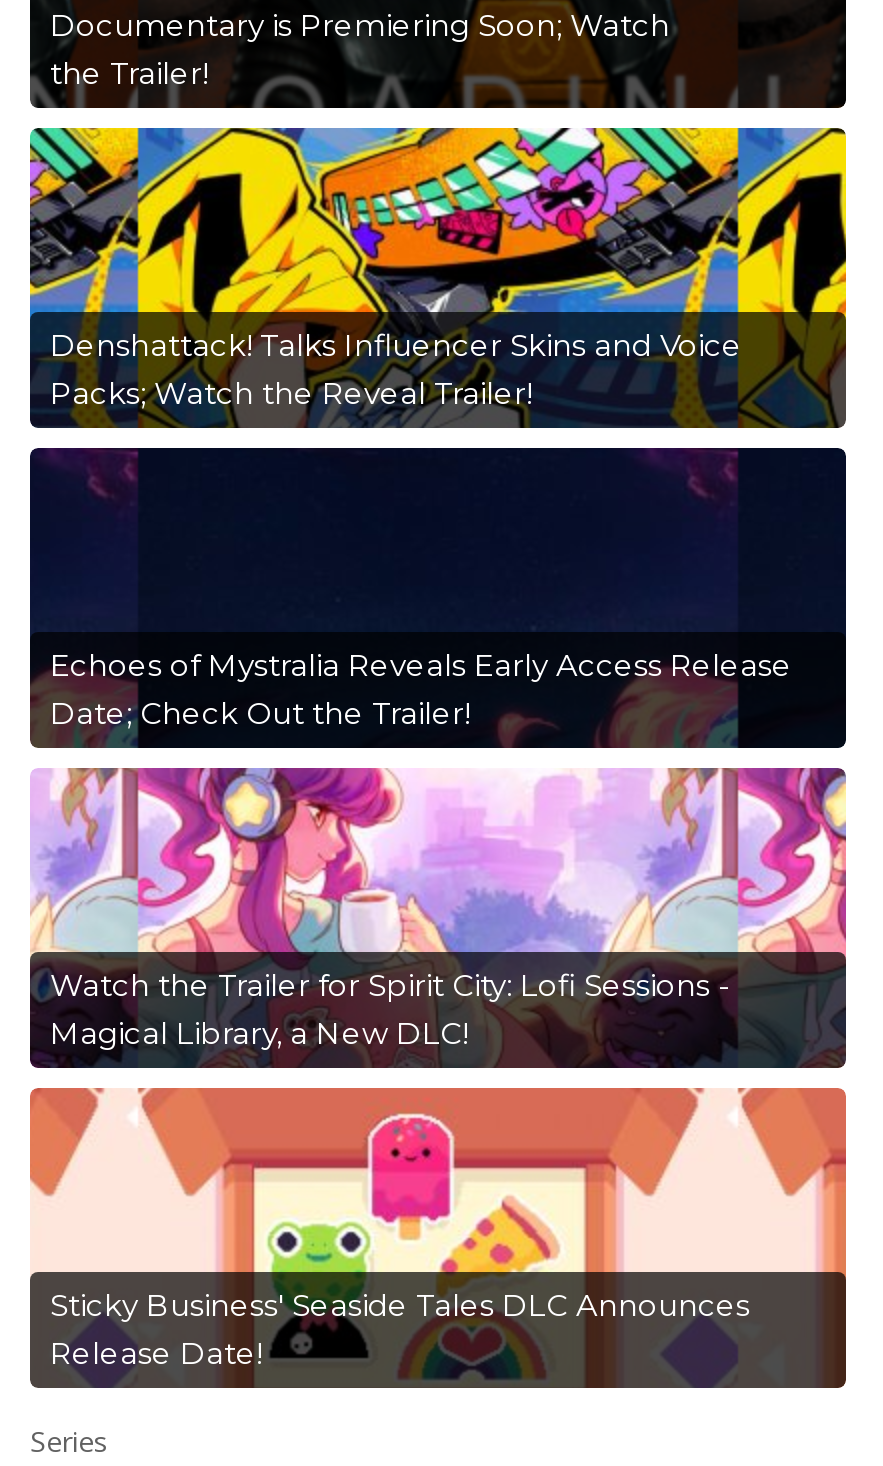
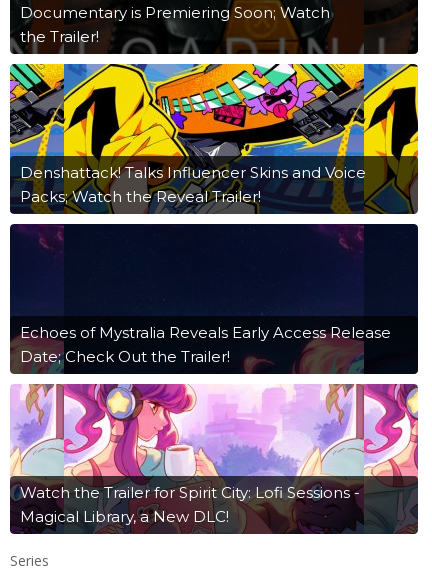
- [image]
- Sticky Business' Seaside Tales DLC Announces
- Release Date!
